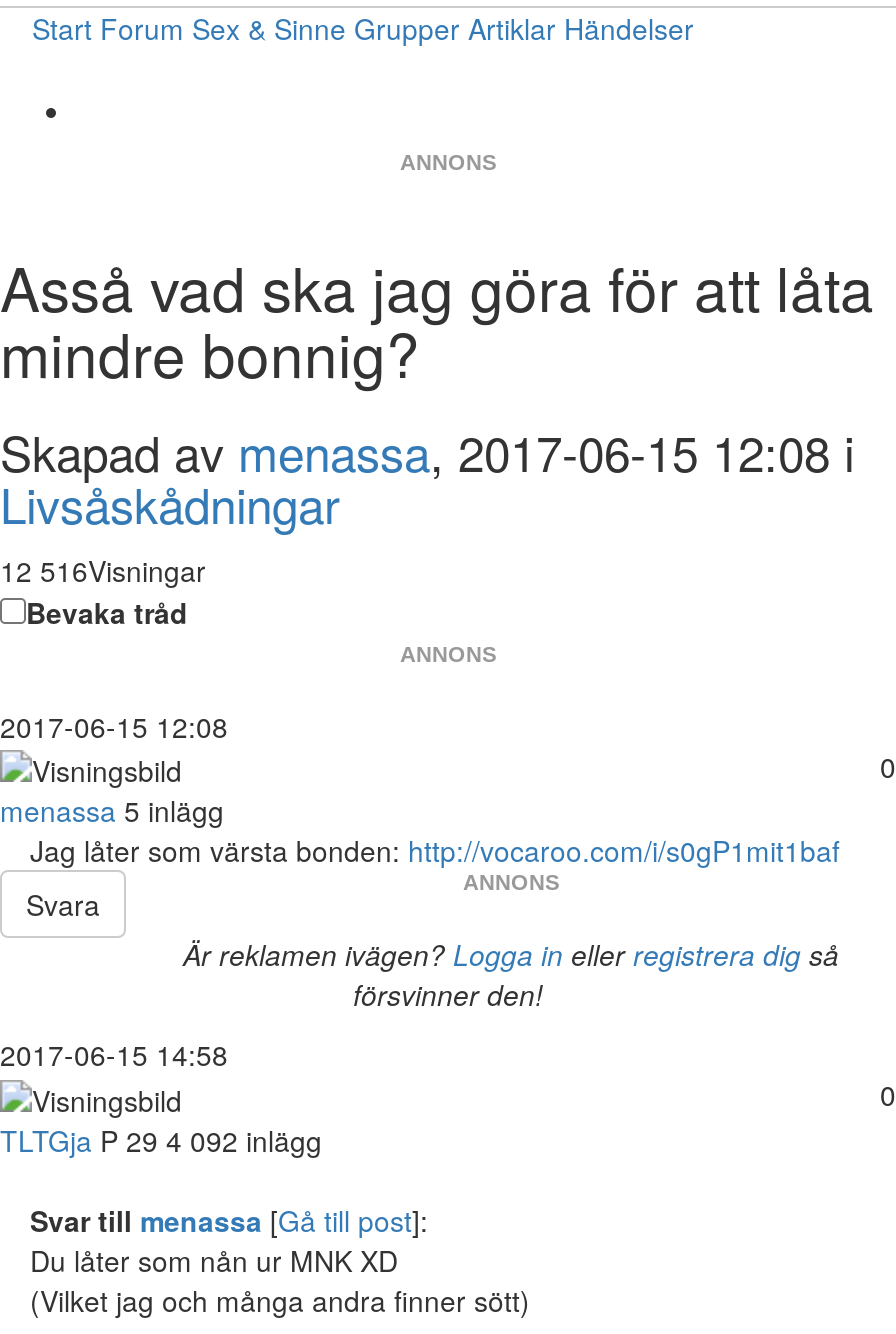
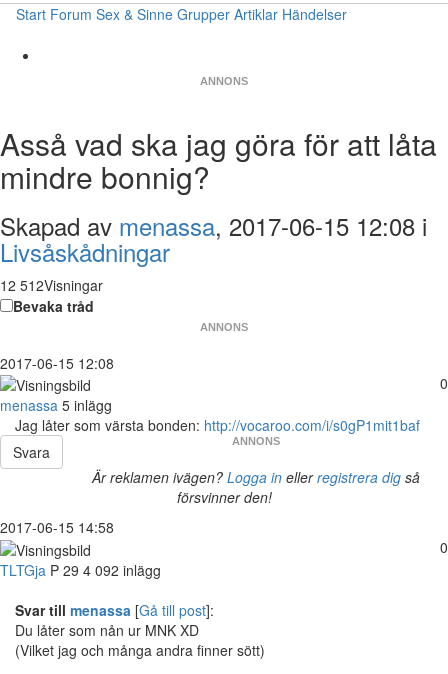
- 12 516Visningar
+ 12 512Visningar
